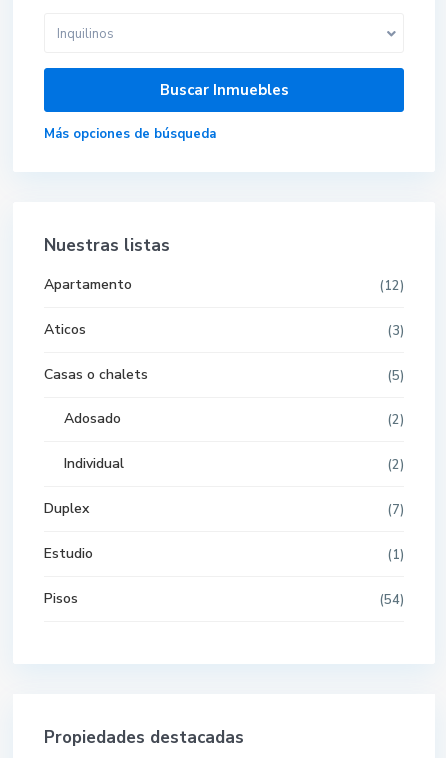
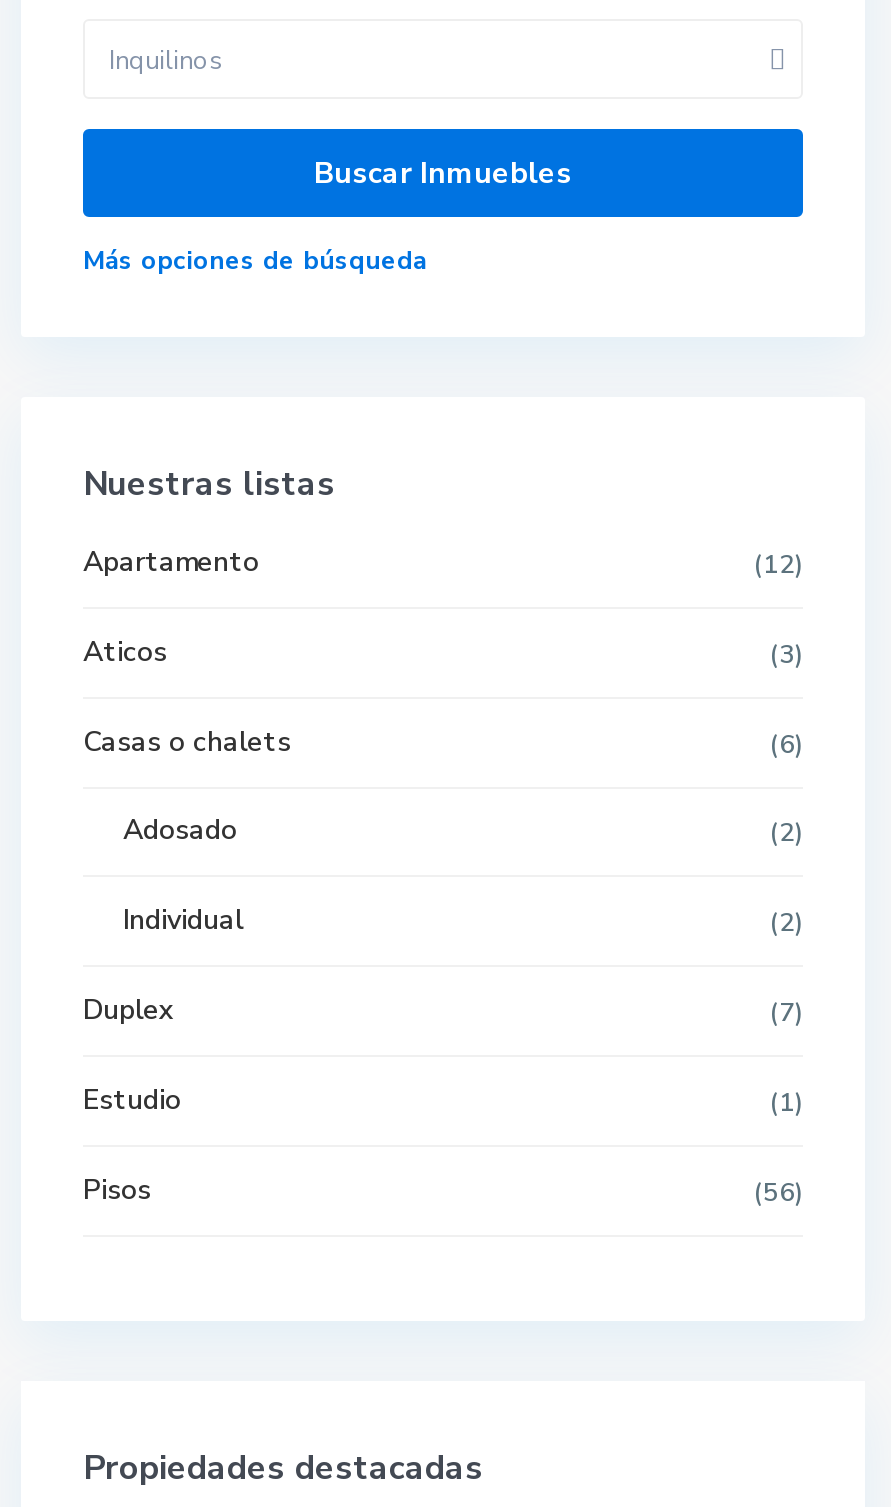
- (5)
+ (6)

- (54)
+ (56)
